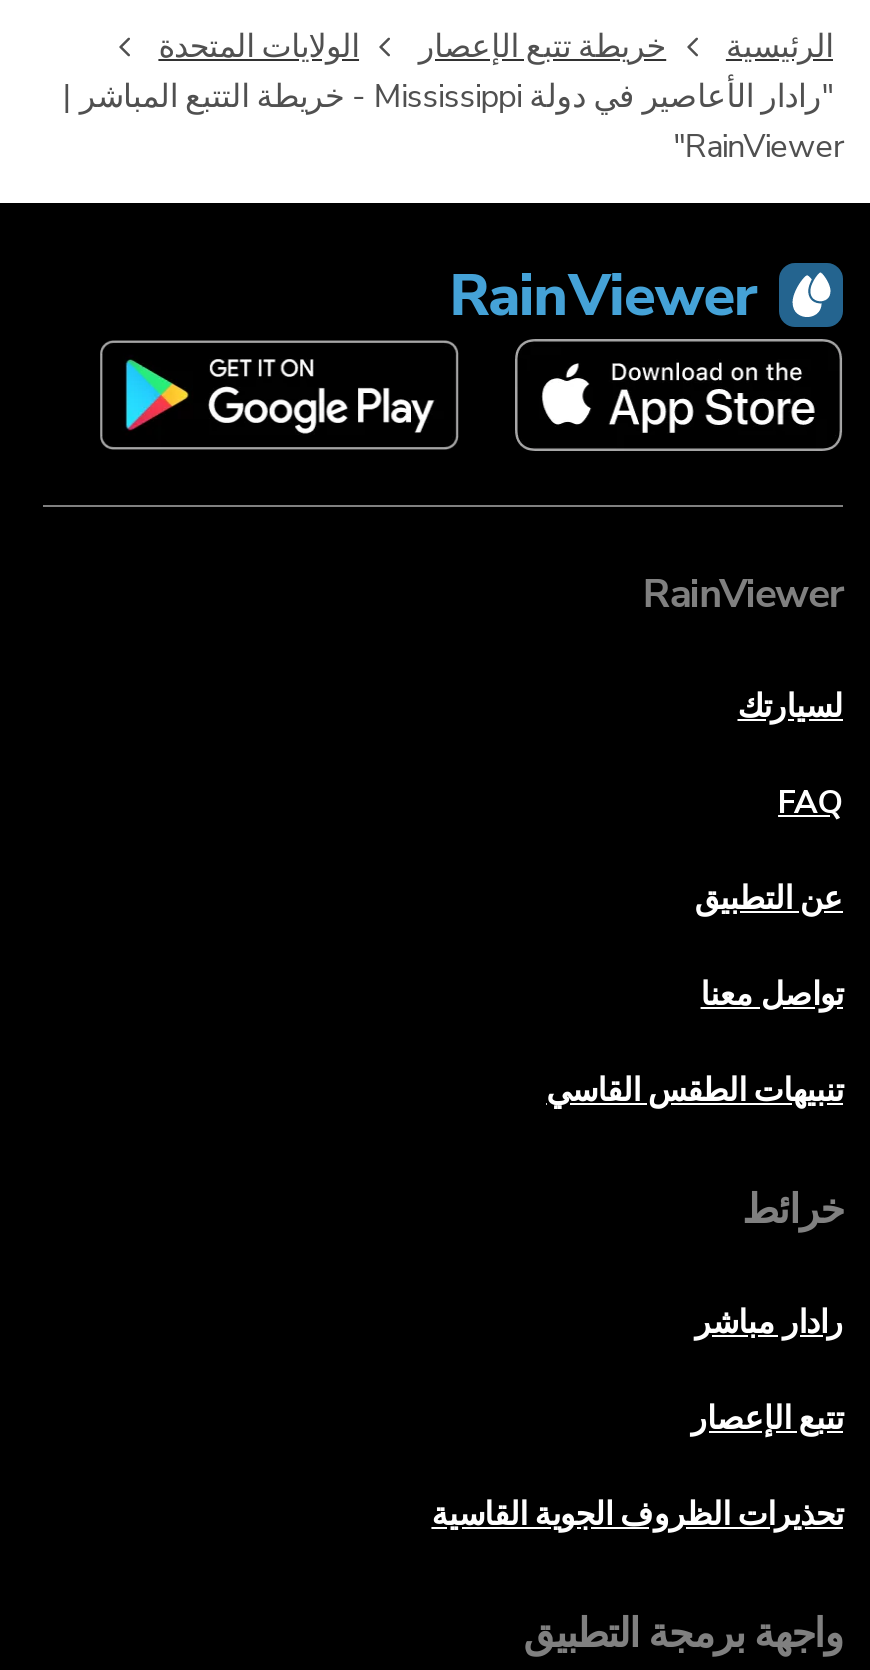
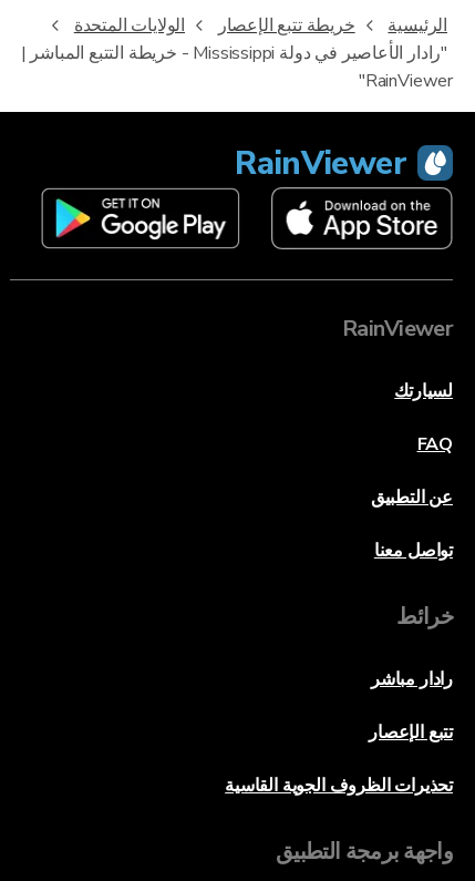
- تنبيهات الطقس القاسي
